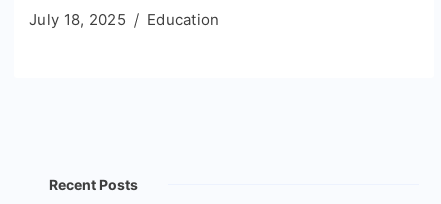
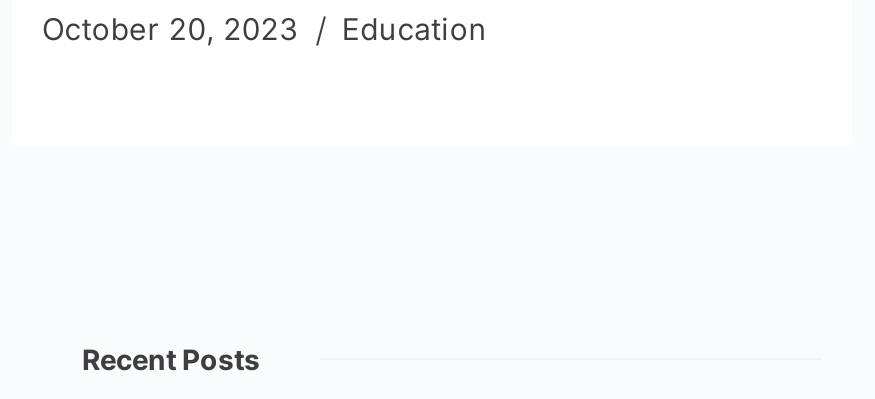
- July 18, 2025 Education
+ October 20, 2023 Education
